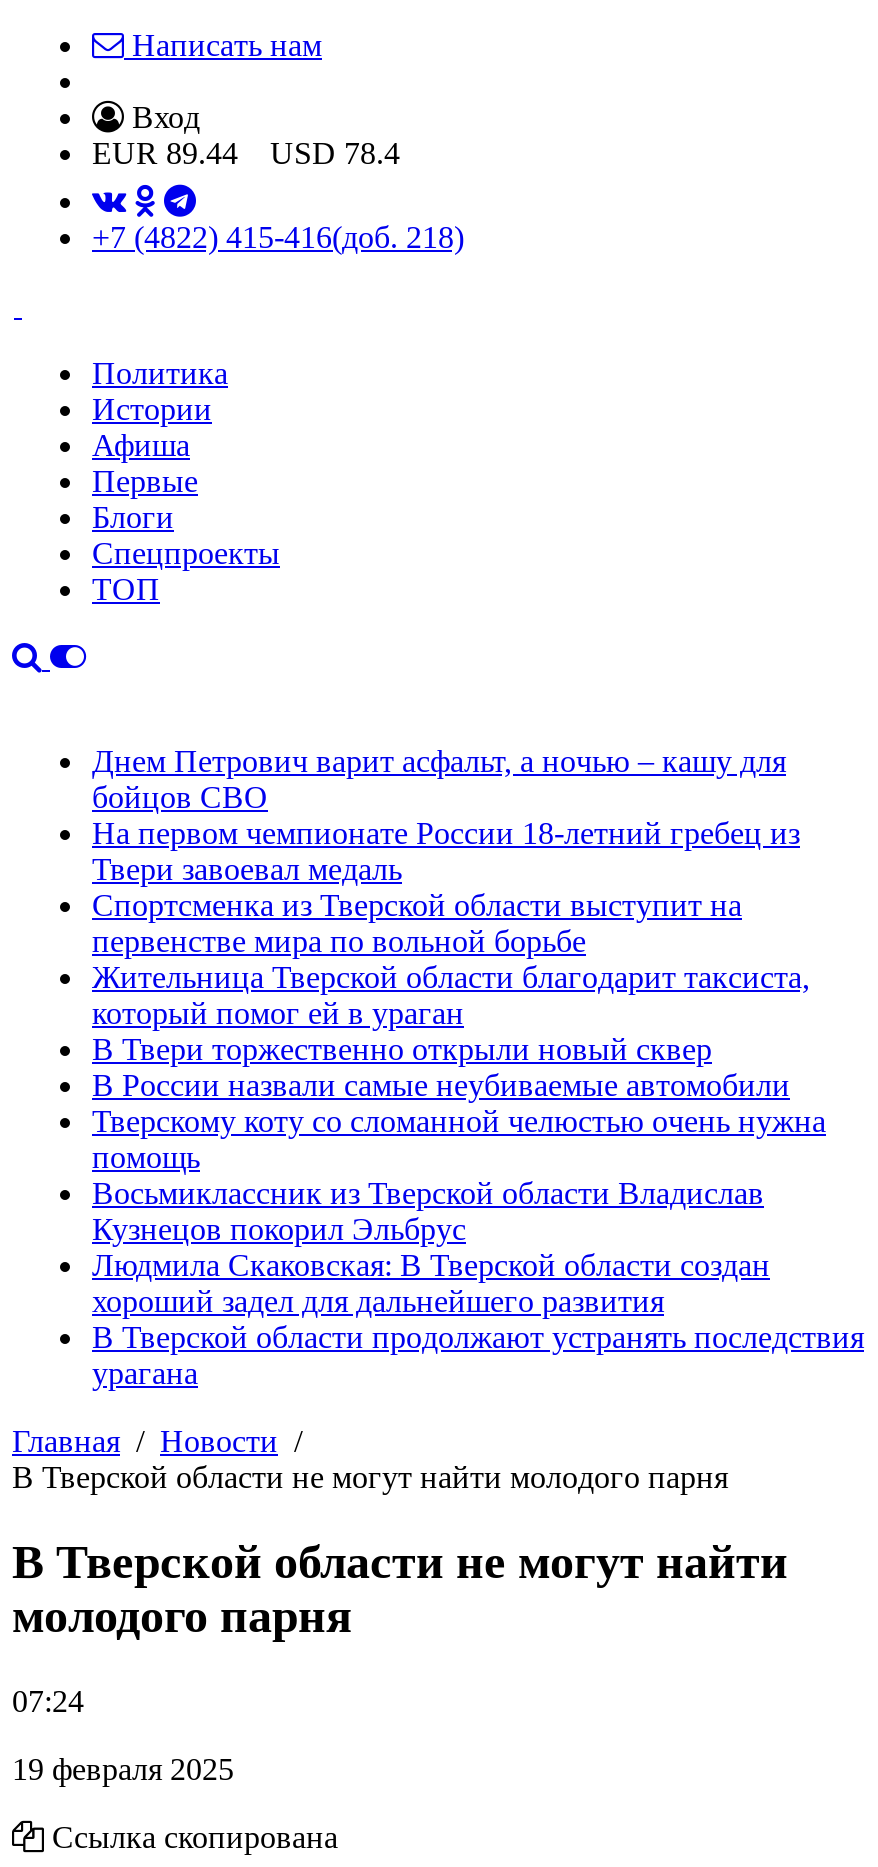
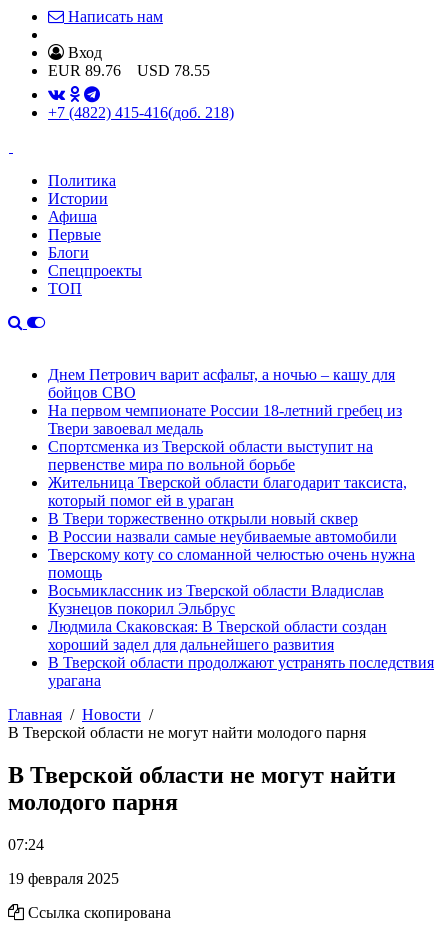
- EUR 89.44 USD 78.4
+ EUR 89.76 USD 78.55
